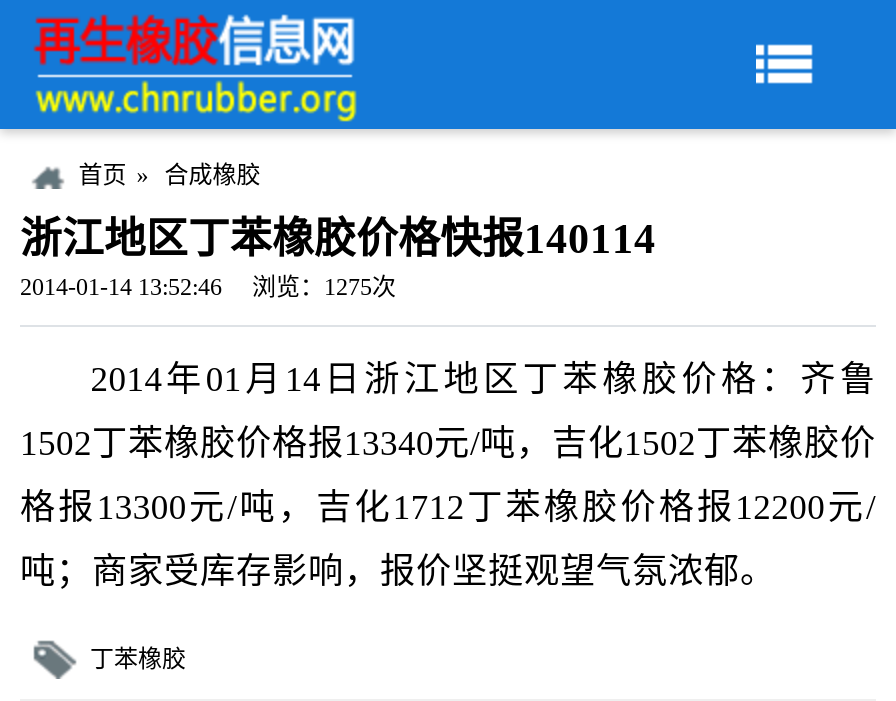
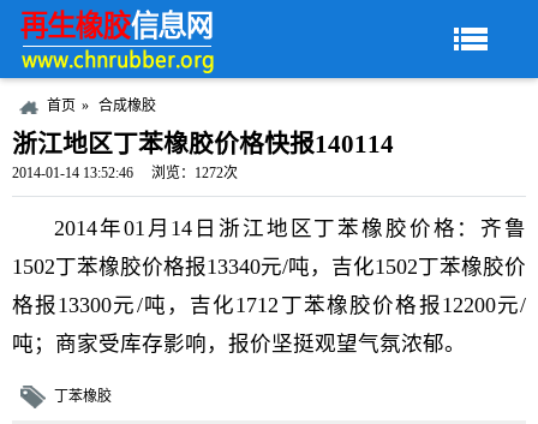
- 2014-01-14 13:52:46 浏览：1275次
+ 2014-01-14 13:52:46 浏览：1272次
